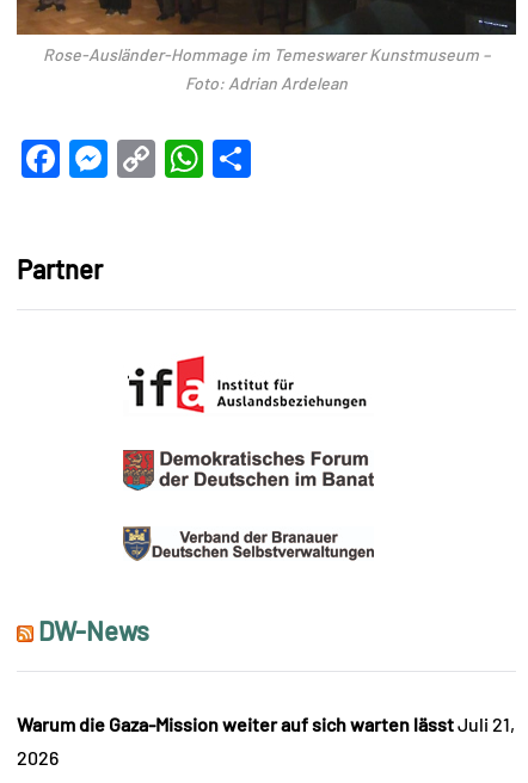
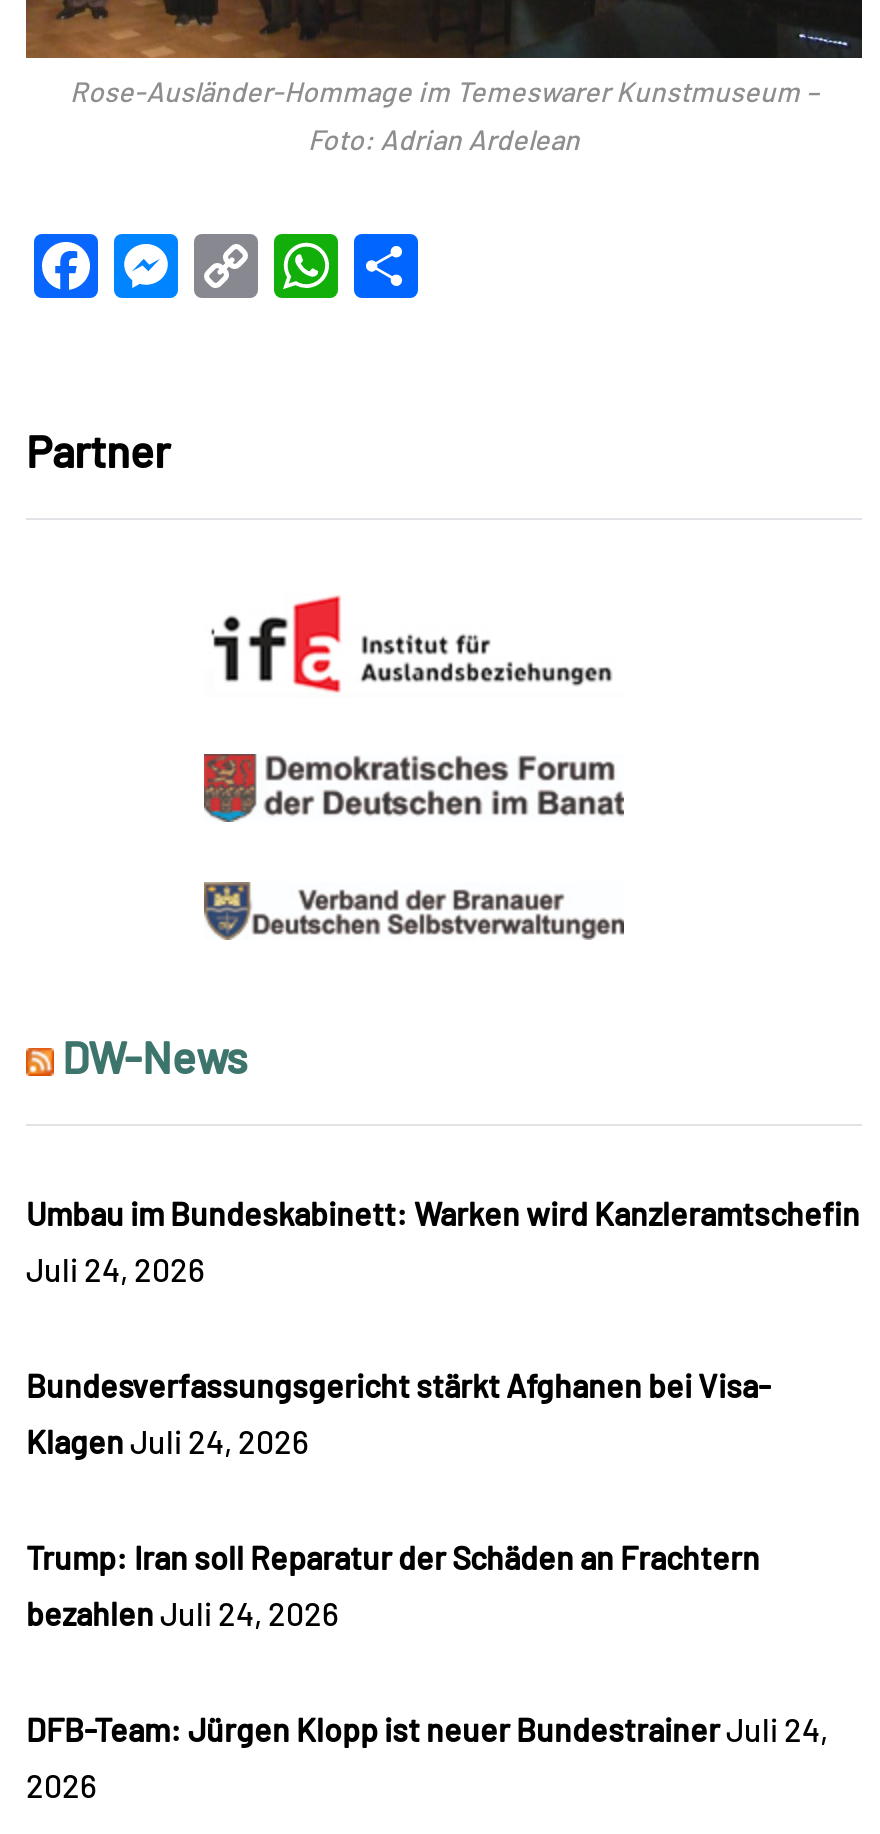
- Warum die Gaza-Mission weiter auf sich warten lässt Juli 21,
+ Umbau im Bundeskabinett: Warken wird Kanzleramtschefin
+ Juli 24, 2026
+ Bundesverfassungsgericht stärkt Afghanen bei Visa-
+ Klagen Juli 24, 2026
+ Trump: Iran soll Reparatur der Schäden an Frachtern
+ bezahlen Juli 24, 2026
+ DFB-Team: Jürgen Klopp ist neuer Bundestrainer Juli 24,
